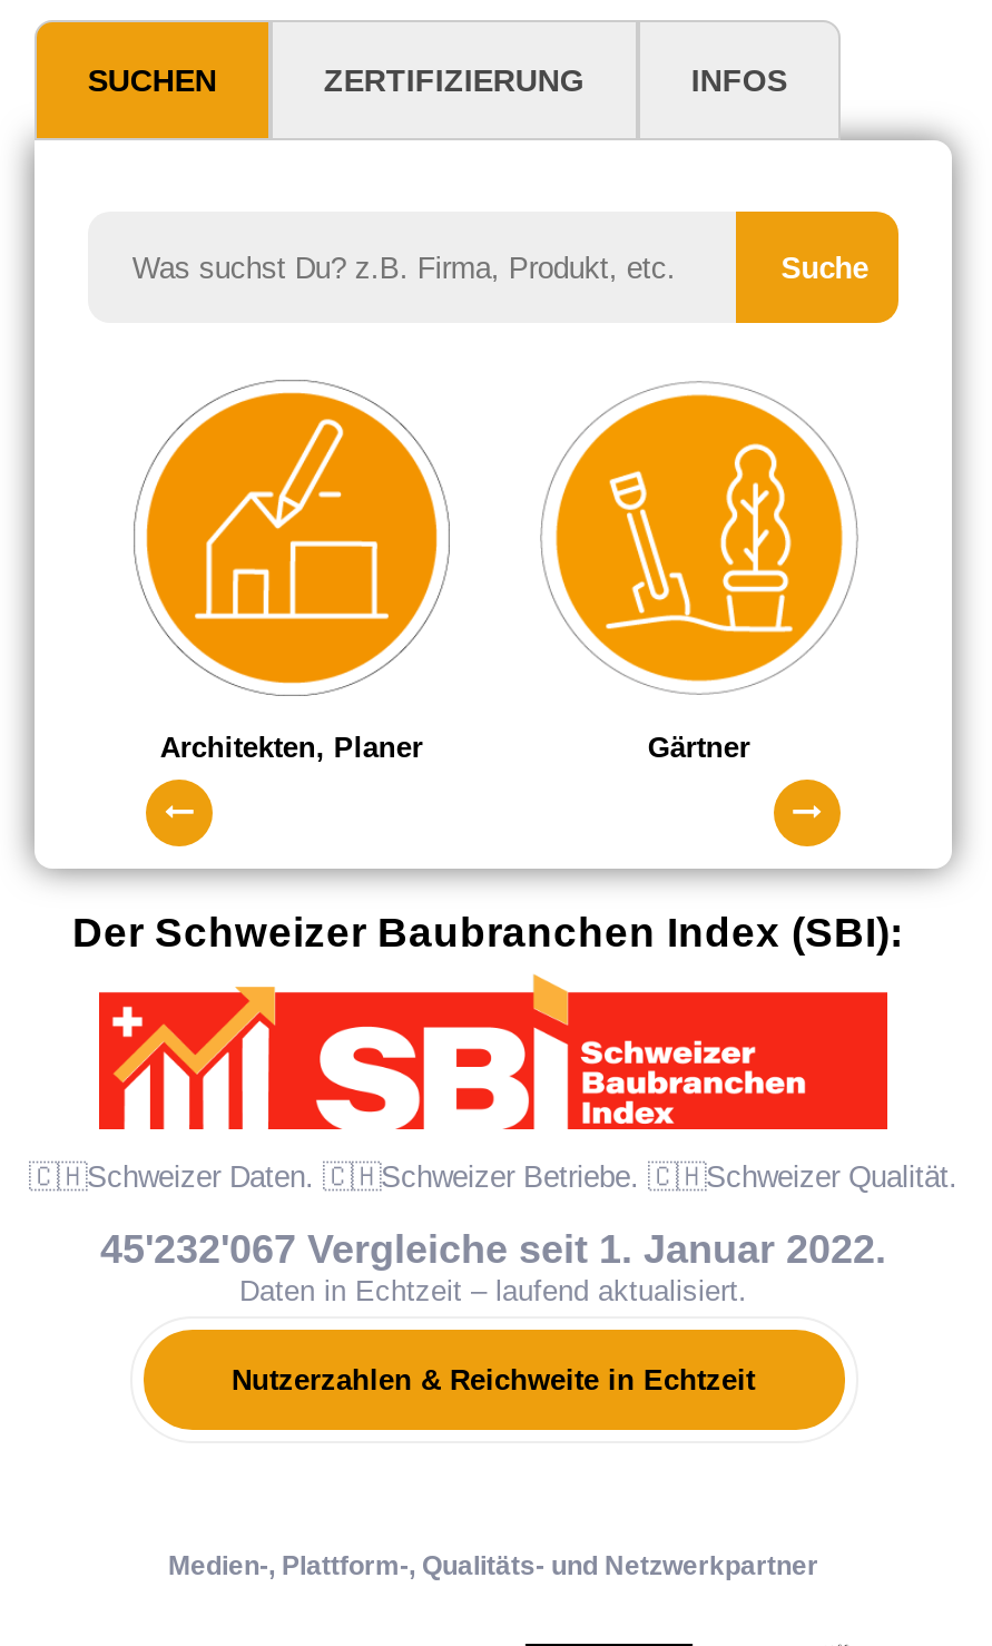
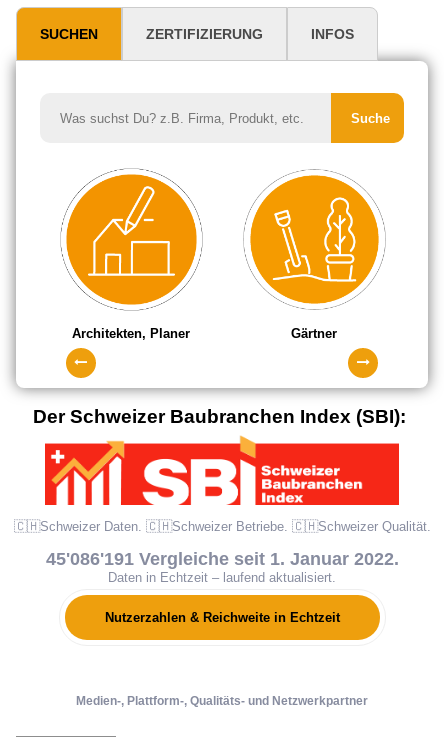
- 45'232'067 Vergleiche seit 1. Januar 2022.
+ 45'086'191 Vergleiche seit 1. Januar 2022.
